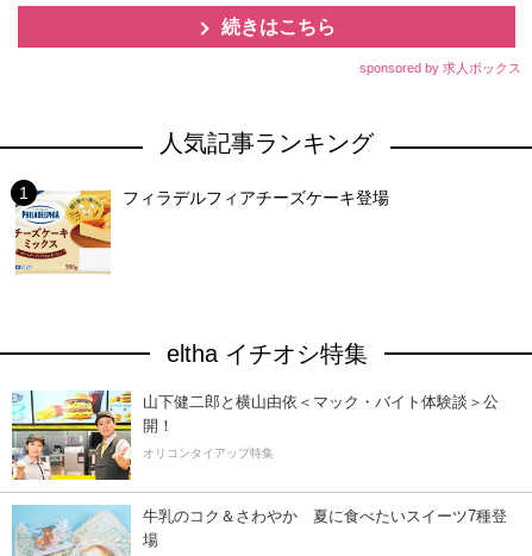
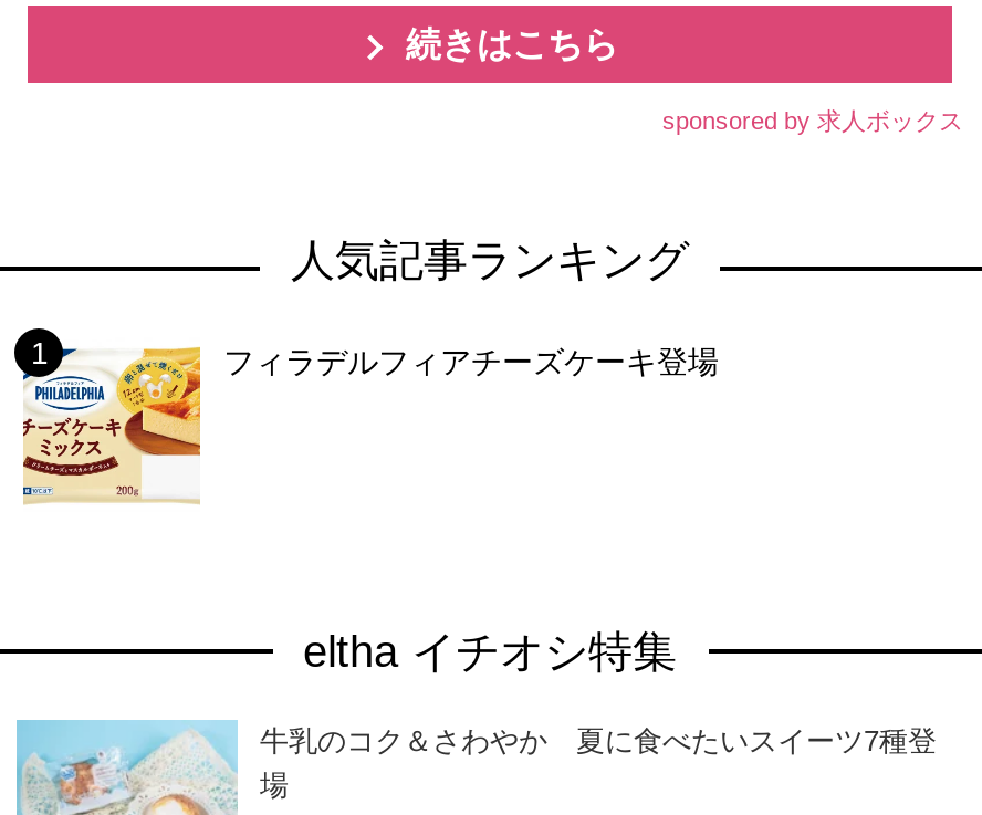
- [image]
- 山下健二郎と横山由依＜マック・バイト体験談＞公
- 開！
- オリコンタイアップ特集
